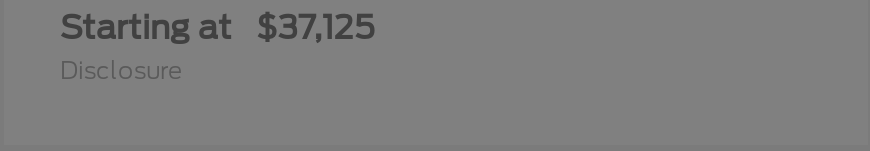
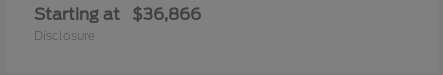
- Starting at $37,125
+ Starting at $36,866
